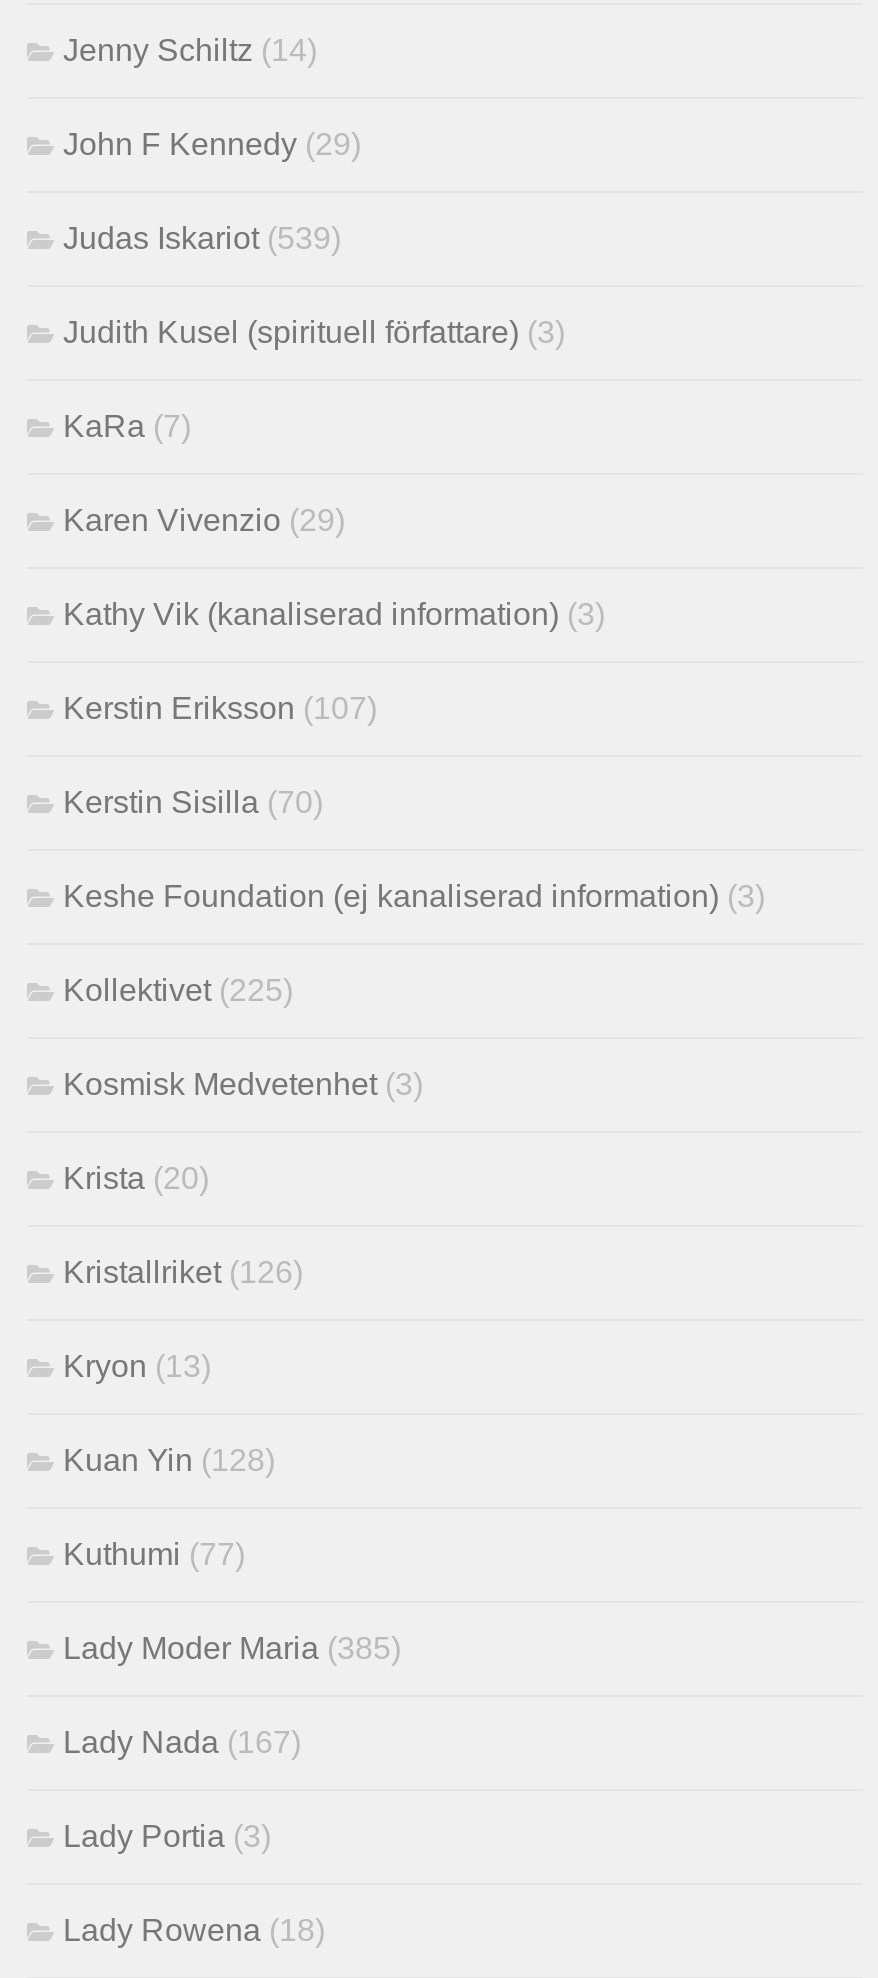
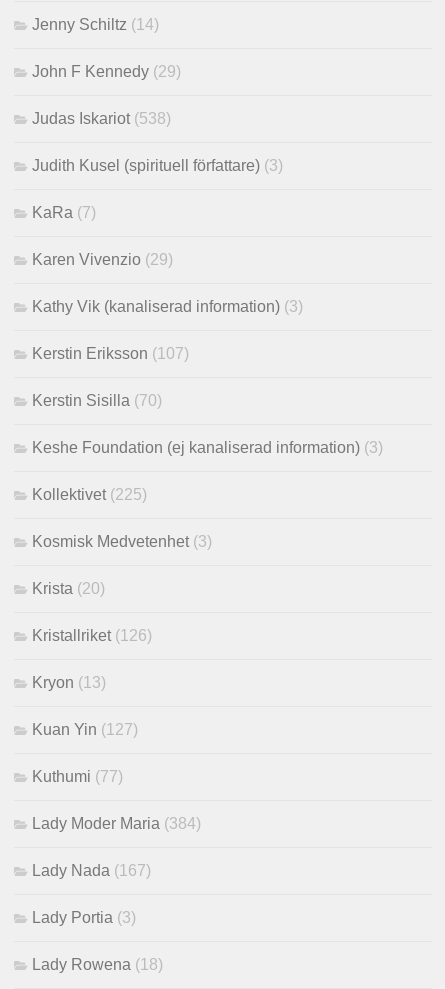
- Judas Iskariot (539)
+ Judas Iskariot (538)

- Kuan Yin (128)
+ Kuan Yin (127)

- Lady Moder Maria (385)
+ Lady Moder Maria (384)
